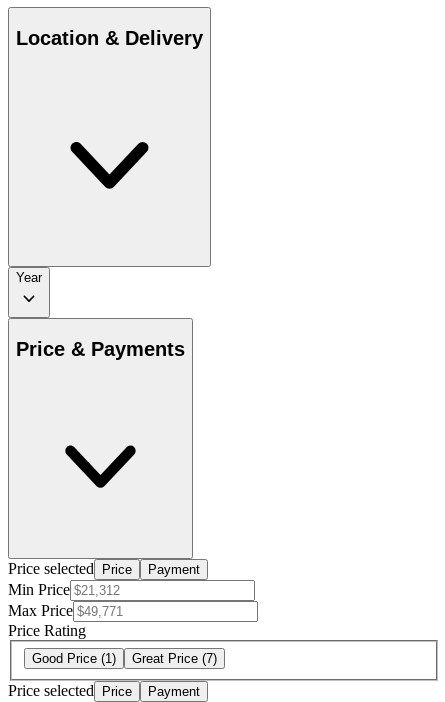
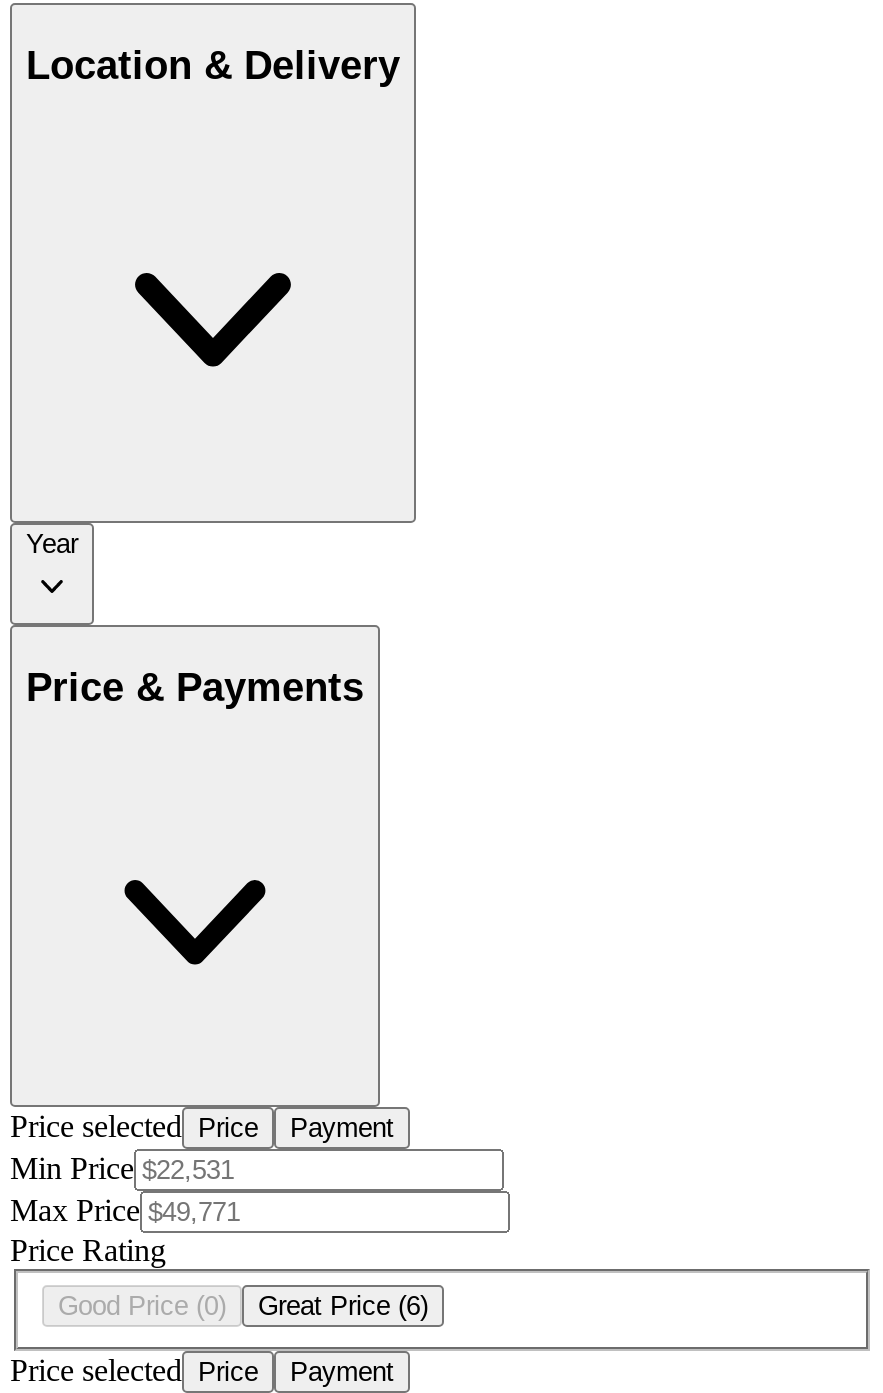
- Good Price (1)
+ Good Price (0)

- Great Price (7)
+ Great Price (6)
